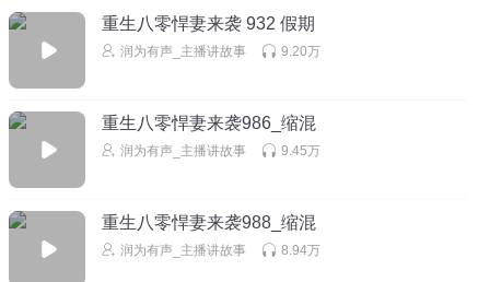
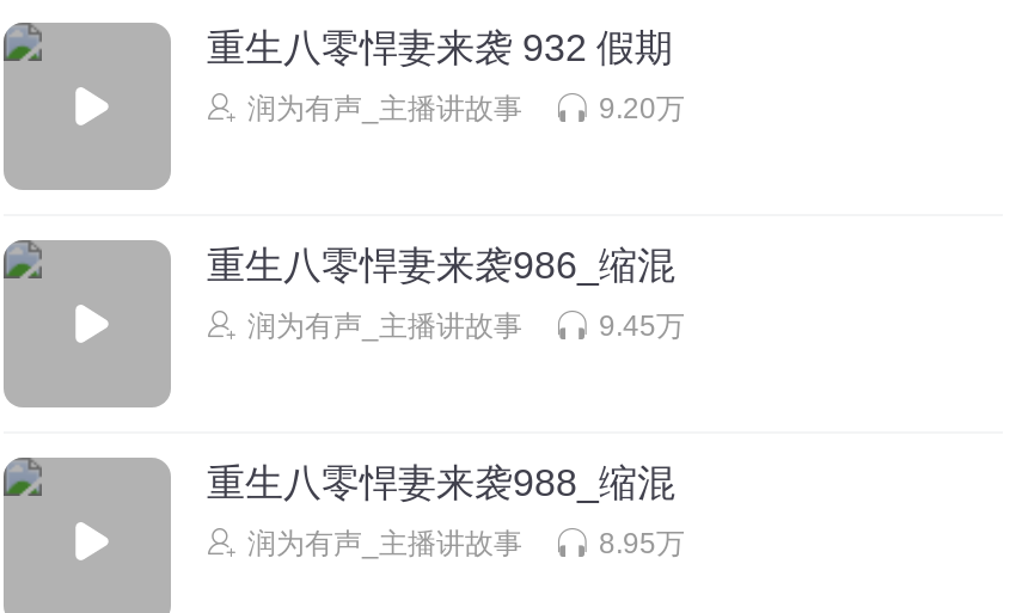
- 8.94万
+ 8.95万
